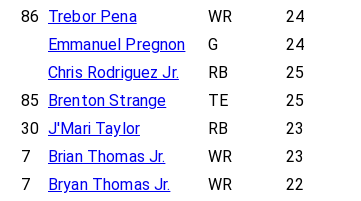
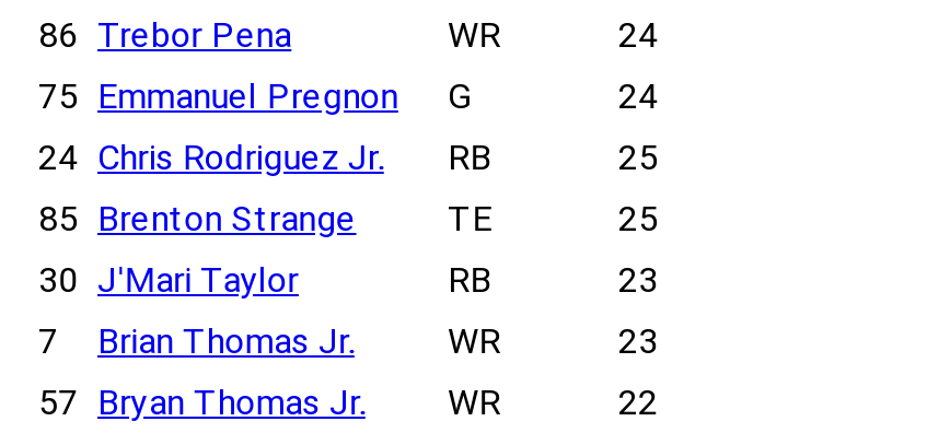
- Emmanuel Pregnon
+ 75 Emmanuel Pregnon

- Chris Rodriguez Jr.
+ 24 Chris Rodriguez Jr.

- 7
- Bryan Thomas Jr.
+ 57 Bryan Thomas Jr.
